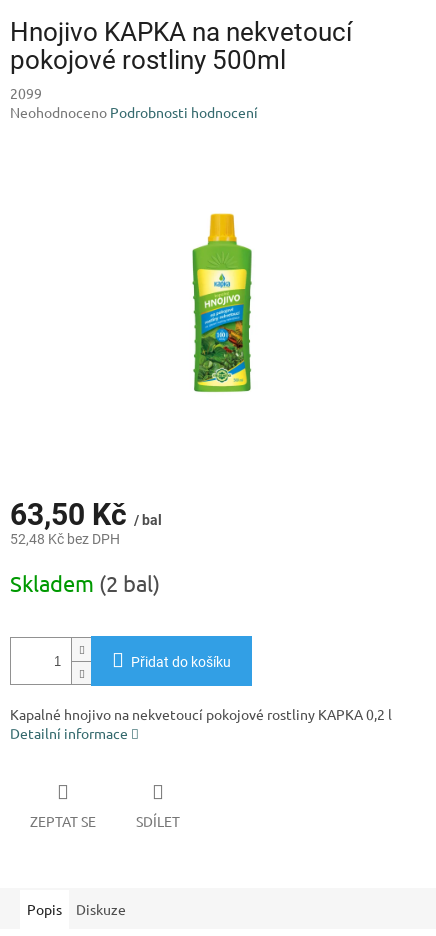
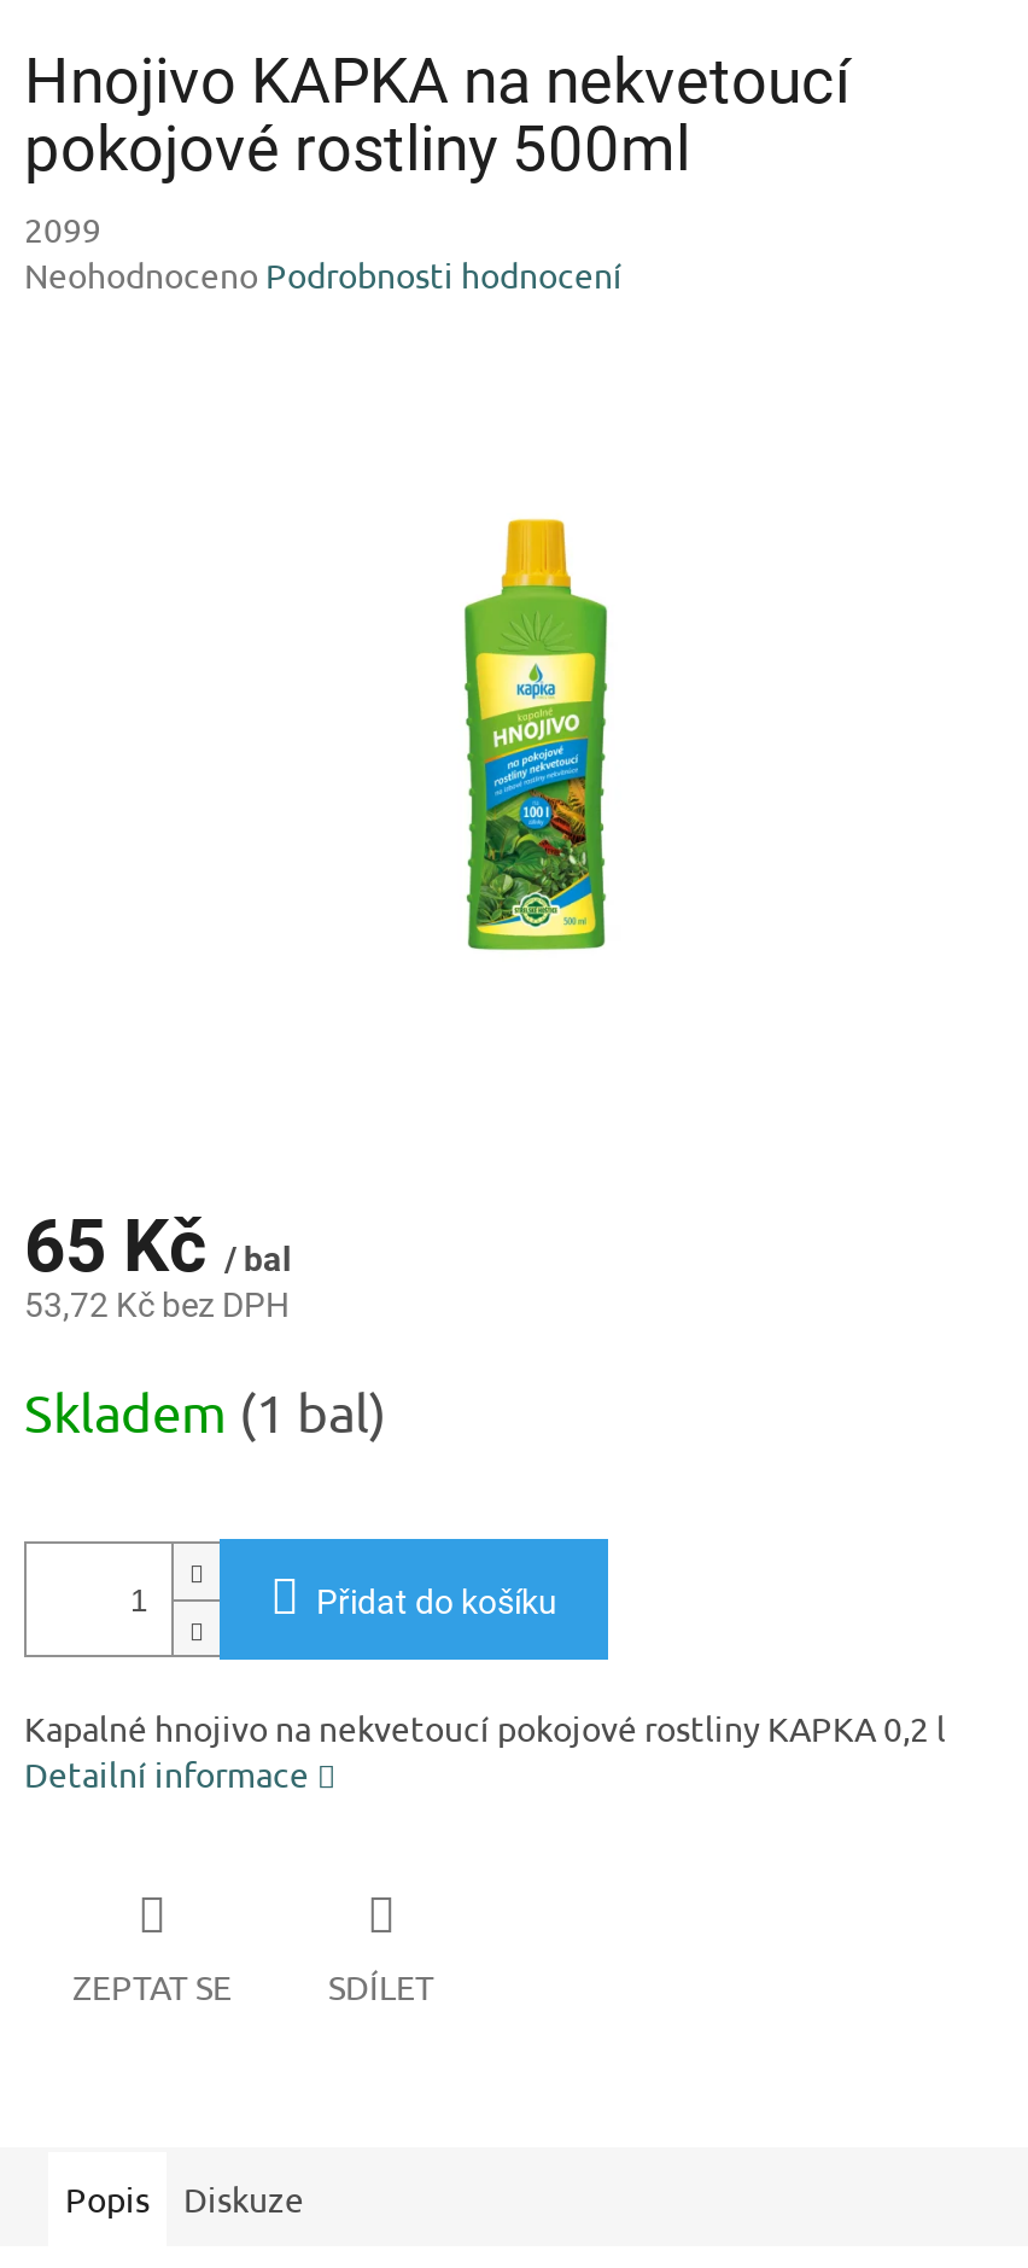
- 63,50 Kč / bal
+ 65 Kč / bal

- 52,48 Kč bez DPH
+ 53,72 Kč bez DPH

- Skladem (2 bal)
+ Skladem (1 bal)
